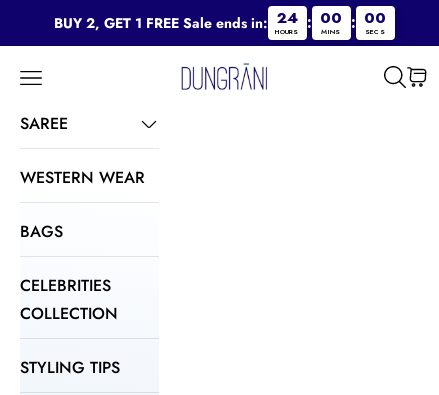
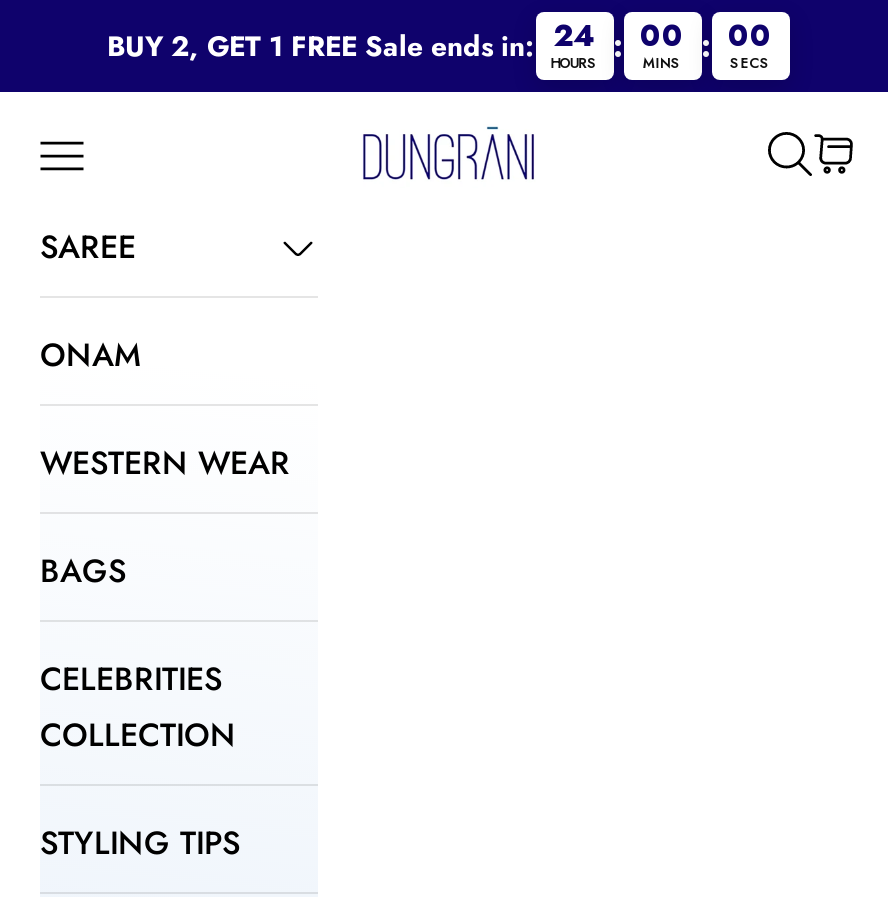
+ ONAM
